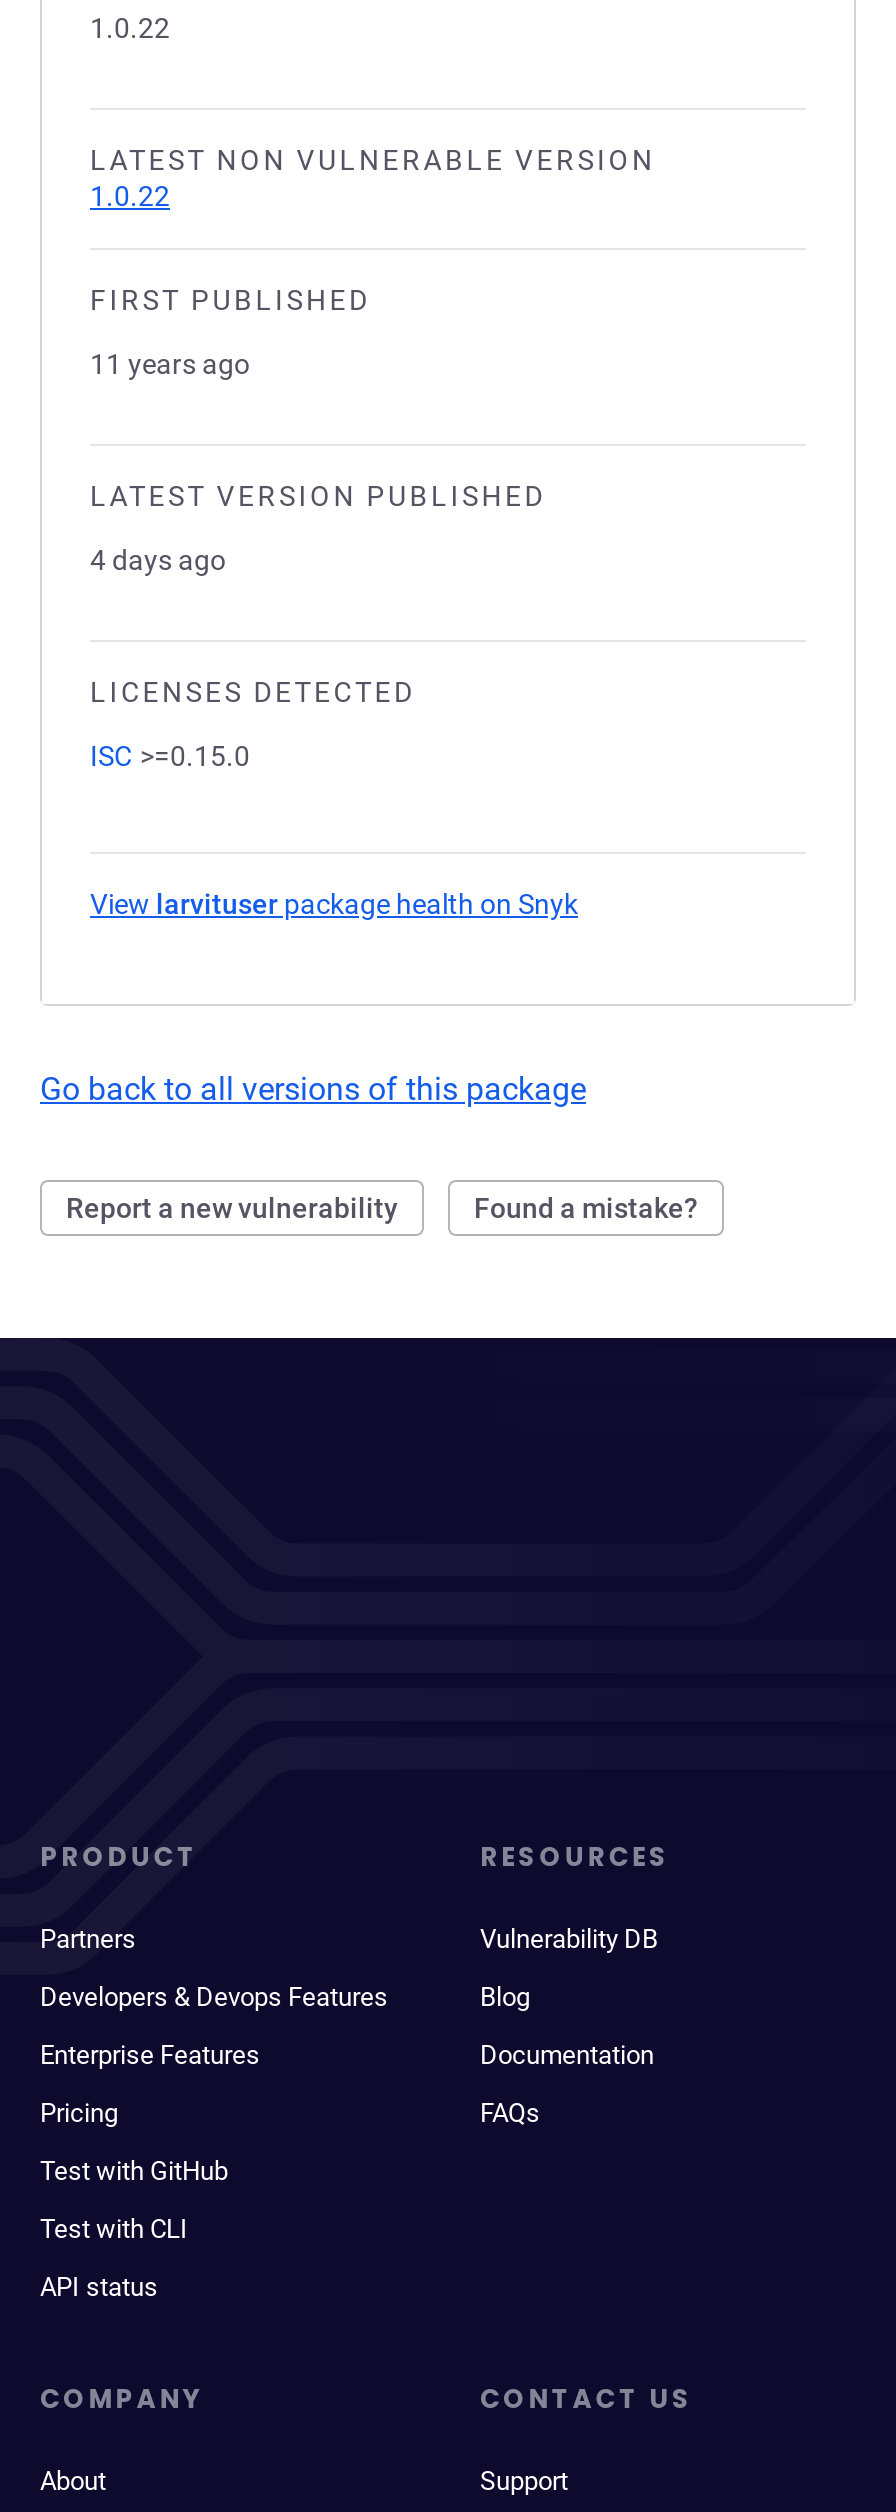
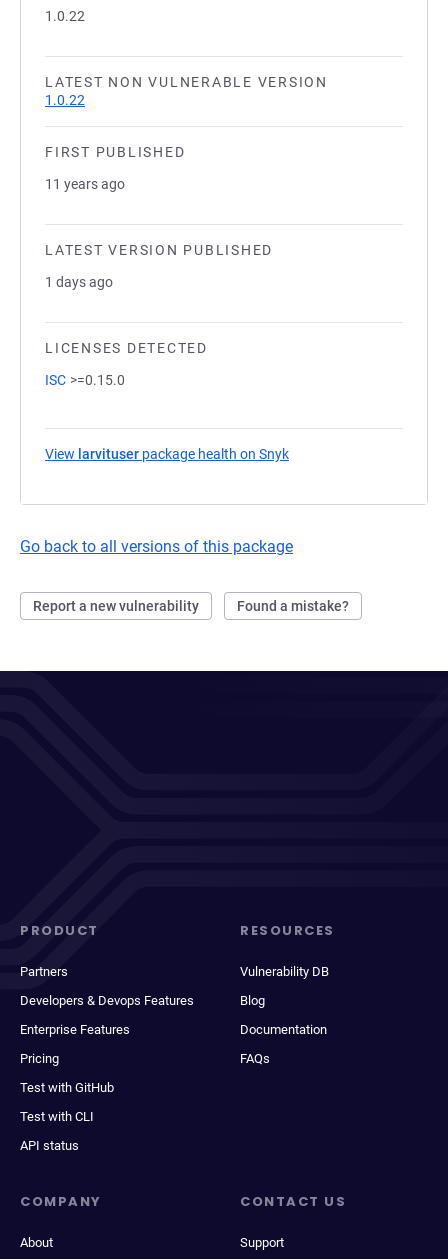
- 4 days ago
+ 1 days ago
